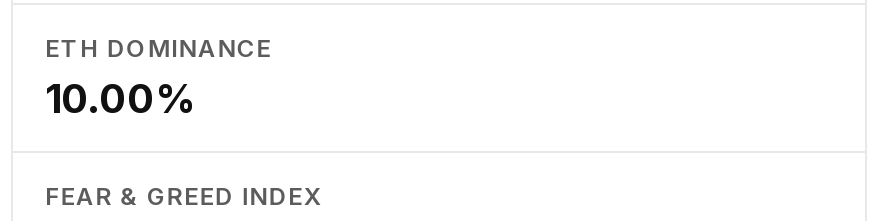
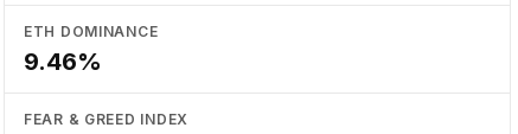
- 10.00%
+ 9.46%
